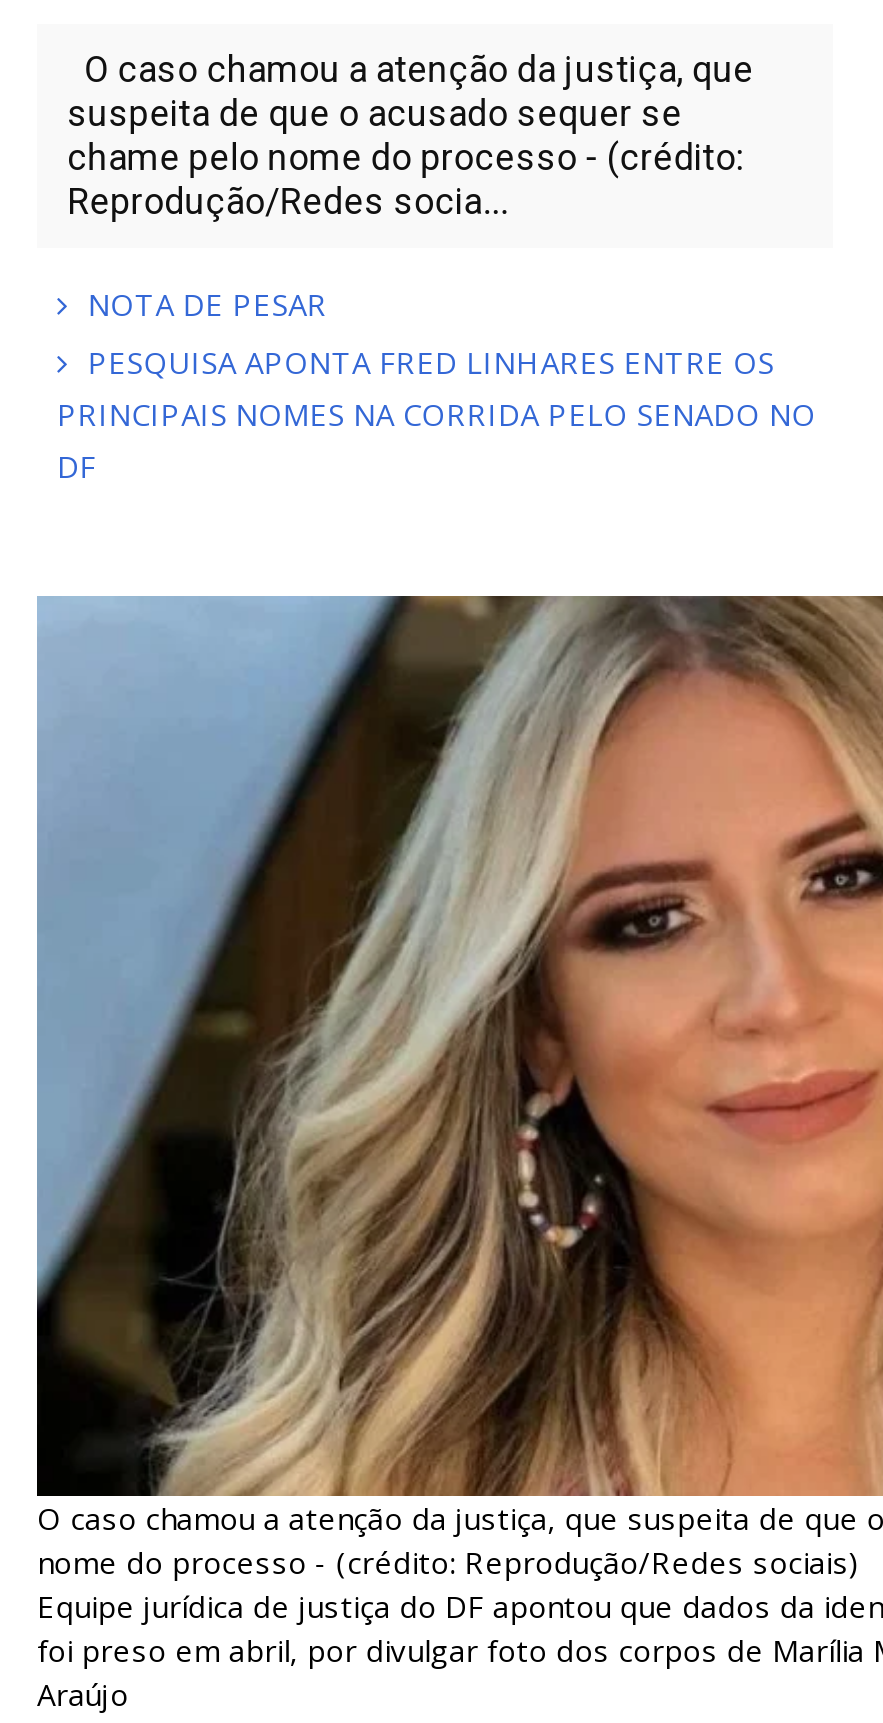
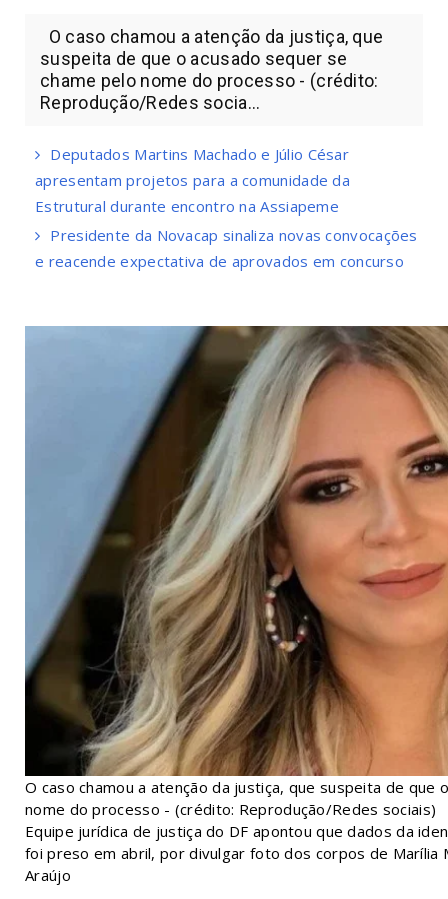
- NOTA DE PESAR
- PESQUISA APONTA FRED LINHARES ENTRE OS
- PRINCIPAIS NOMES NA CORRIDA PELO SENADO NO
- DF
+ Deputados Martins Machado e Júlio César
+ apresentam projetos para a comunidade da
+ Estrutural durante encontro na Assiapeme
+ Presidente da Novacap sinaliza novas convocações
+ e reacende expectativa de aprovados em concurso
